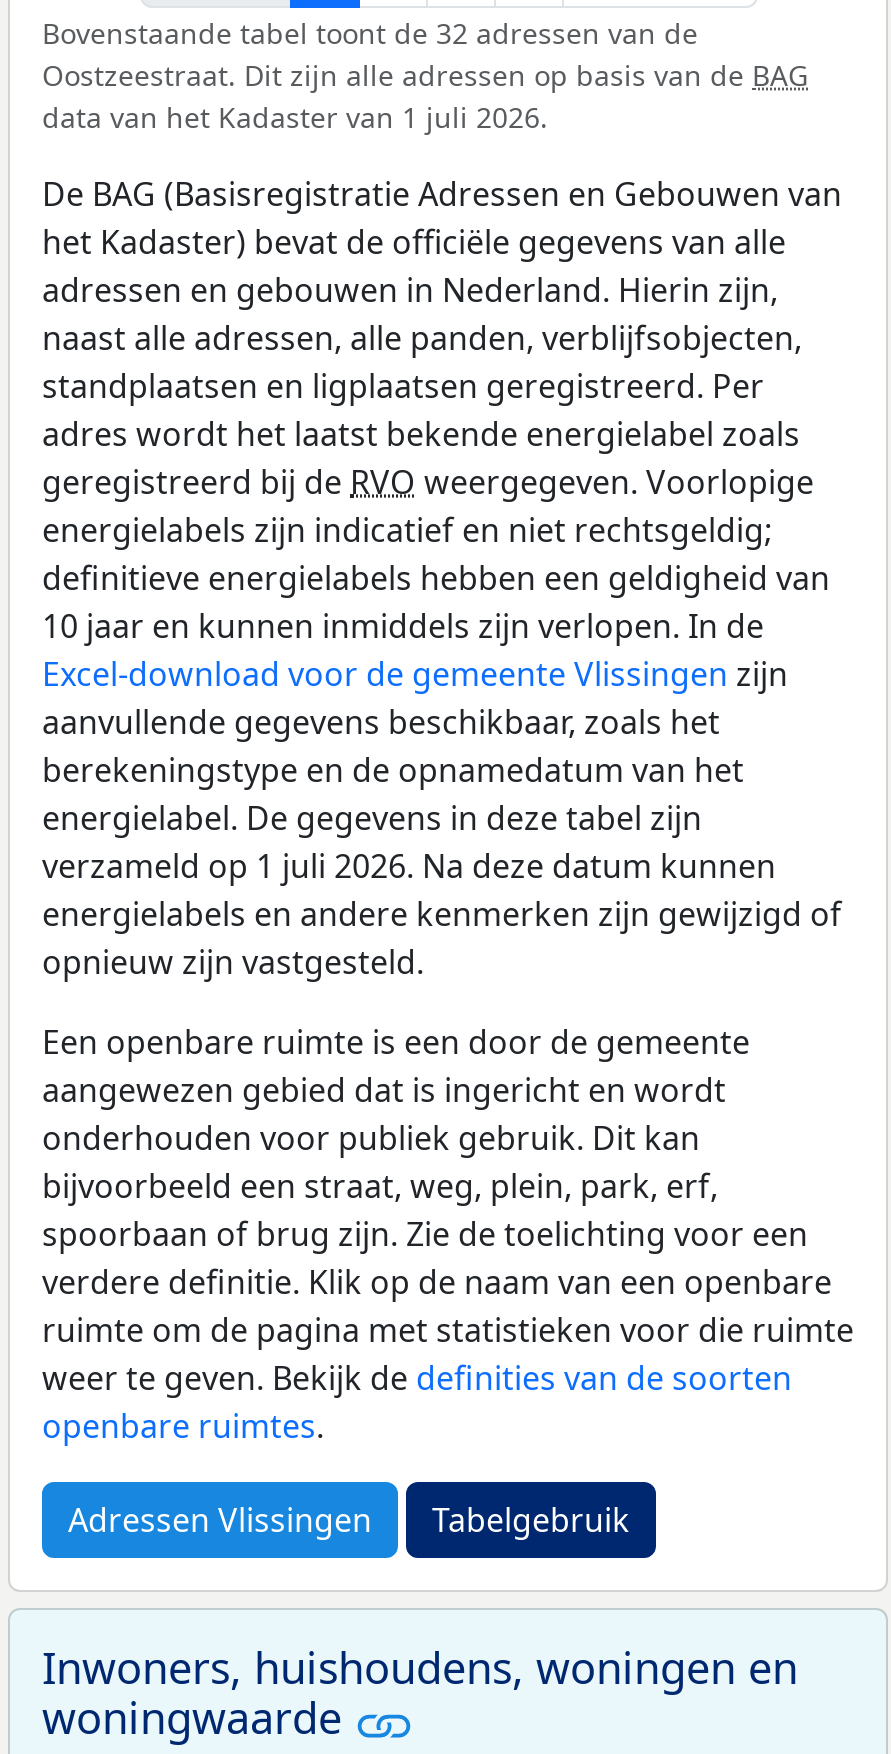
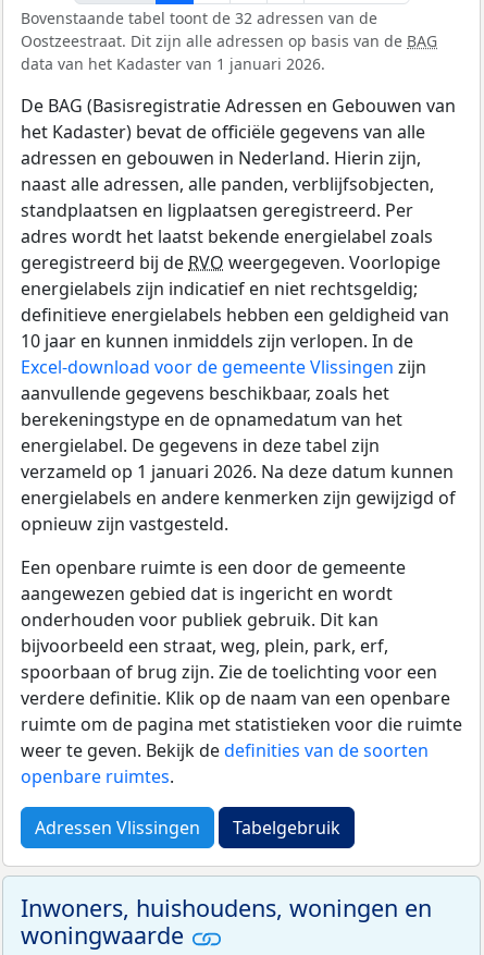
- data van het Kadaster van 1 juli 2026.
+ data van het Kadaster van 1 januari 2026.

- verzameld op 1 juli 2026. Na deze datum kunnen
+ verzameld op 1 januari 2026. Na deze datum kunnen
